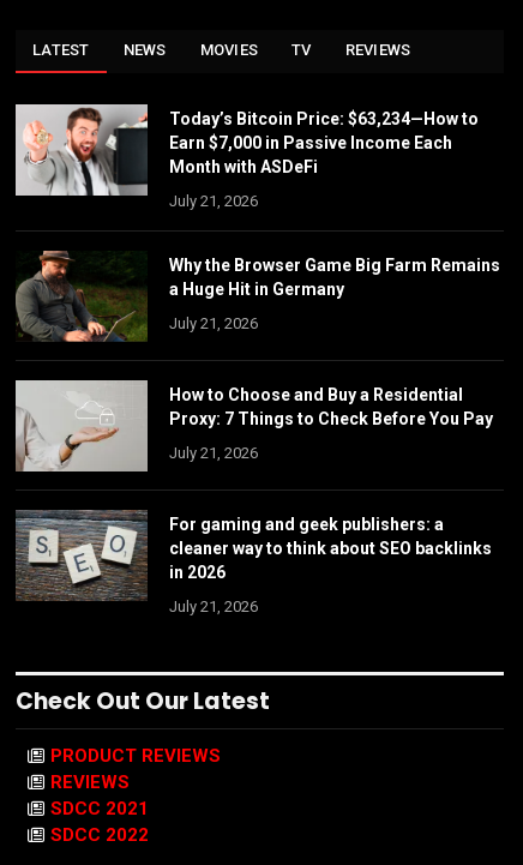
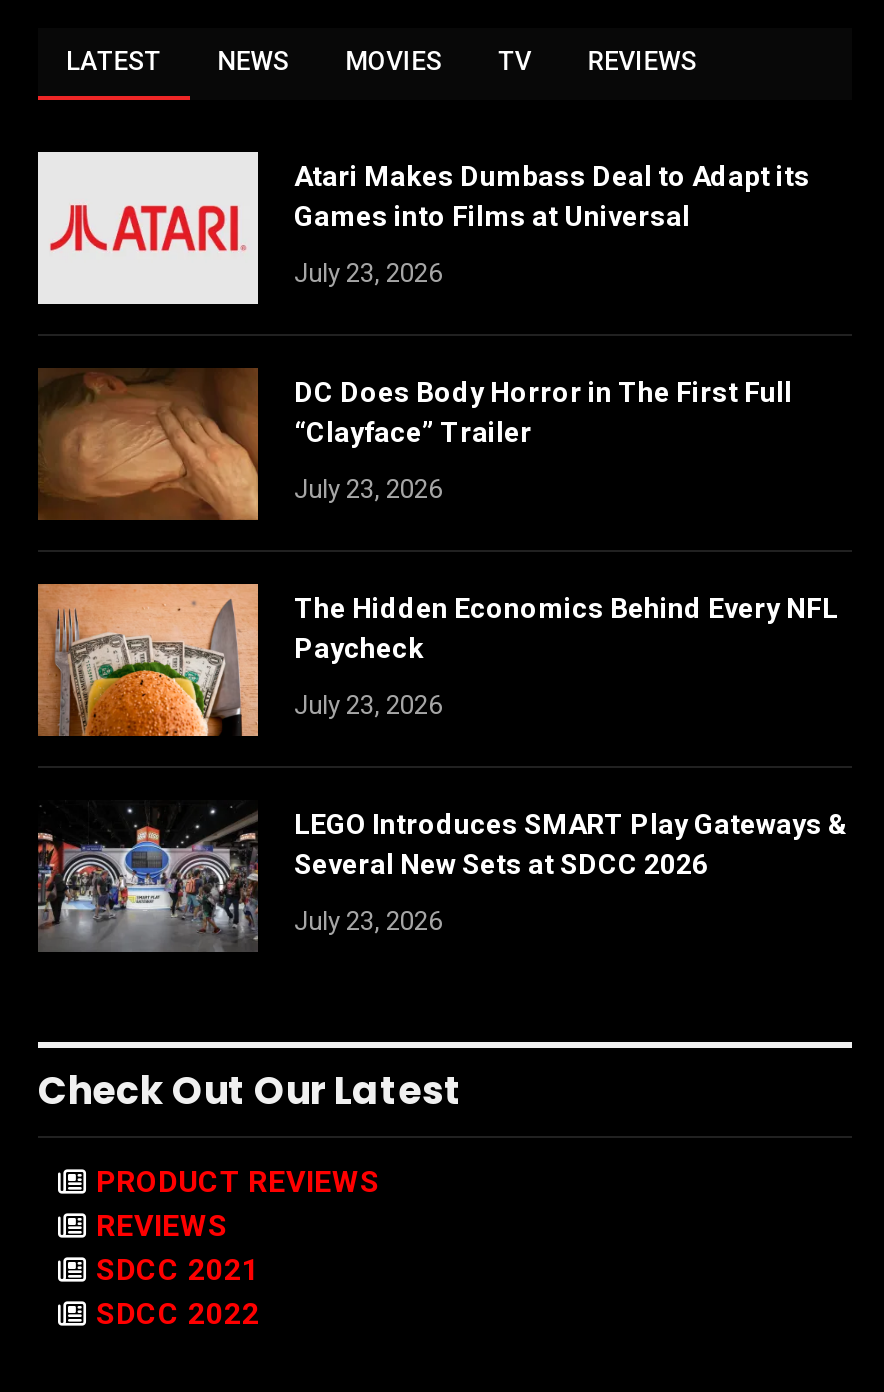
- [image]
- Today’s Bitcoin Price: $63,234—How to
- Earn $7,000 in Passive Income Each
- Month with ASDeFi
+ [image]
+ Atari Makes Dumbass Deal to Adapt its
+ Games into Films at Universal

- July 21, 2026
+ July 23, 2026

- [image]
- Why the Browser Game Big Farm Remains
- a Huge Hit in Germany
+ [image]
+ DC Does Body Horror in The First Full
+ “Clayface” Trailer

- July 21, 2026
+ July 23, 2026

- [image]
- How to Choose and Buy a Residential
- Proxy: 7 Things to Check Before You Pay
+ [image]
+ The Hidden Economics Behind Every NFL
+ Paycheck

- July 21, 2026
+ July 23, 2026

- [image]
- For gaming and geek publishers: a
- cleaner way to think about SEO backlinks
- in 2026
+ [image]
+ LEGO Introduces SMART Play Gateways &
+ Several New Sets at SDCC 2026

- July 21, 2026
+ July 23, 2026
